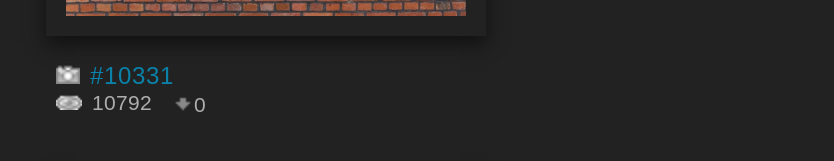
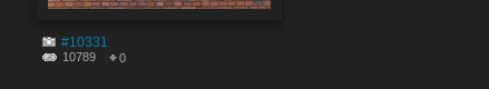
- 10792 0
+ 10789 0
